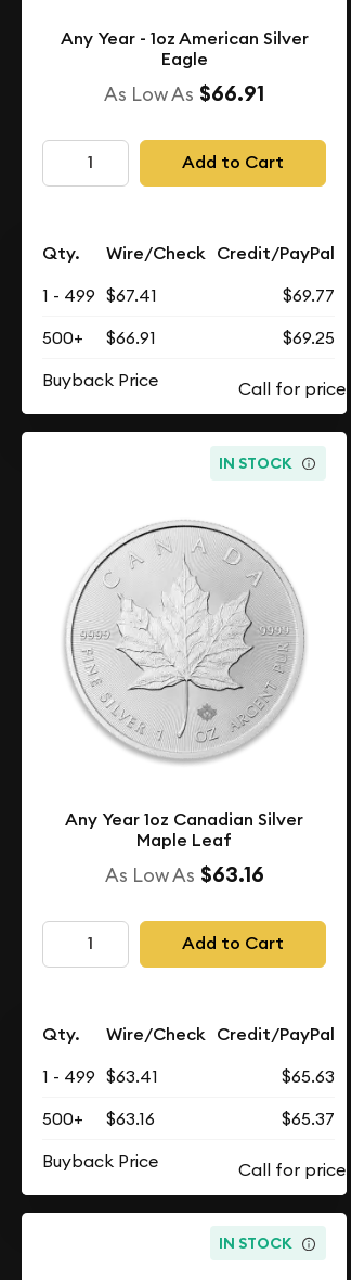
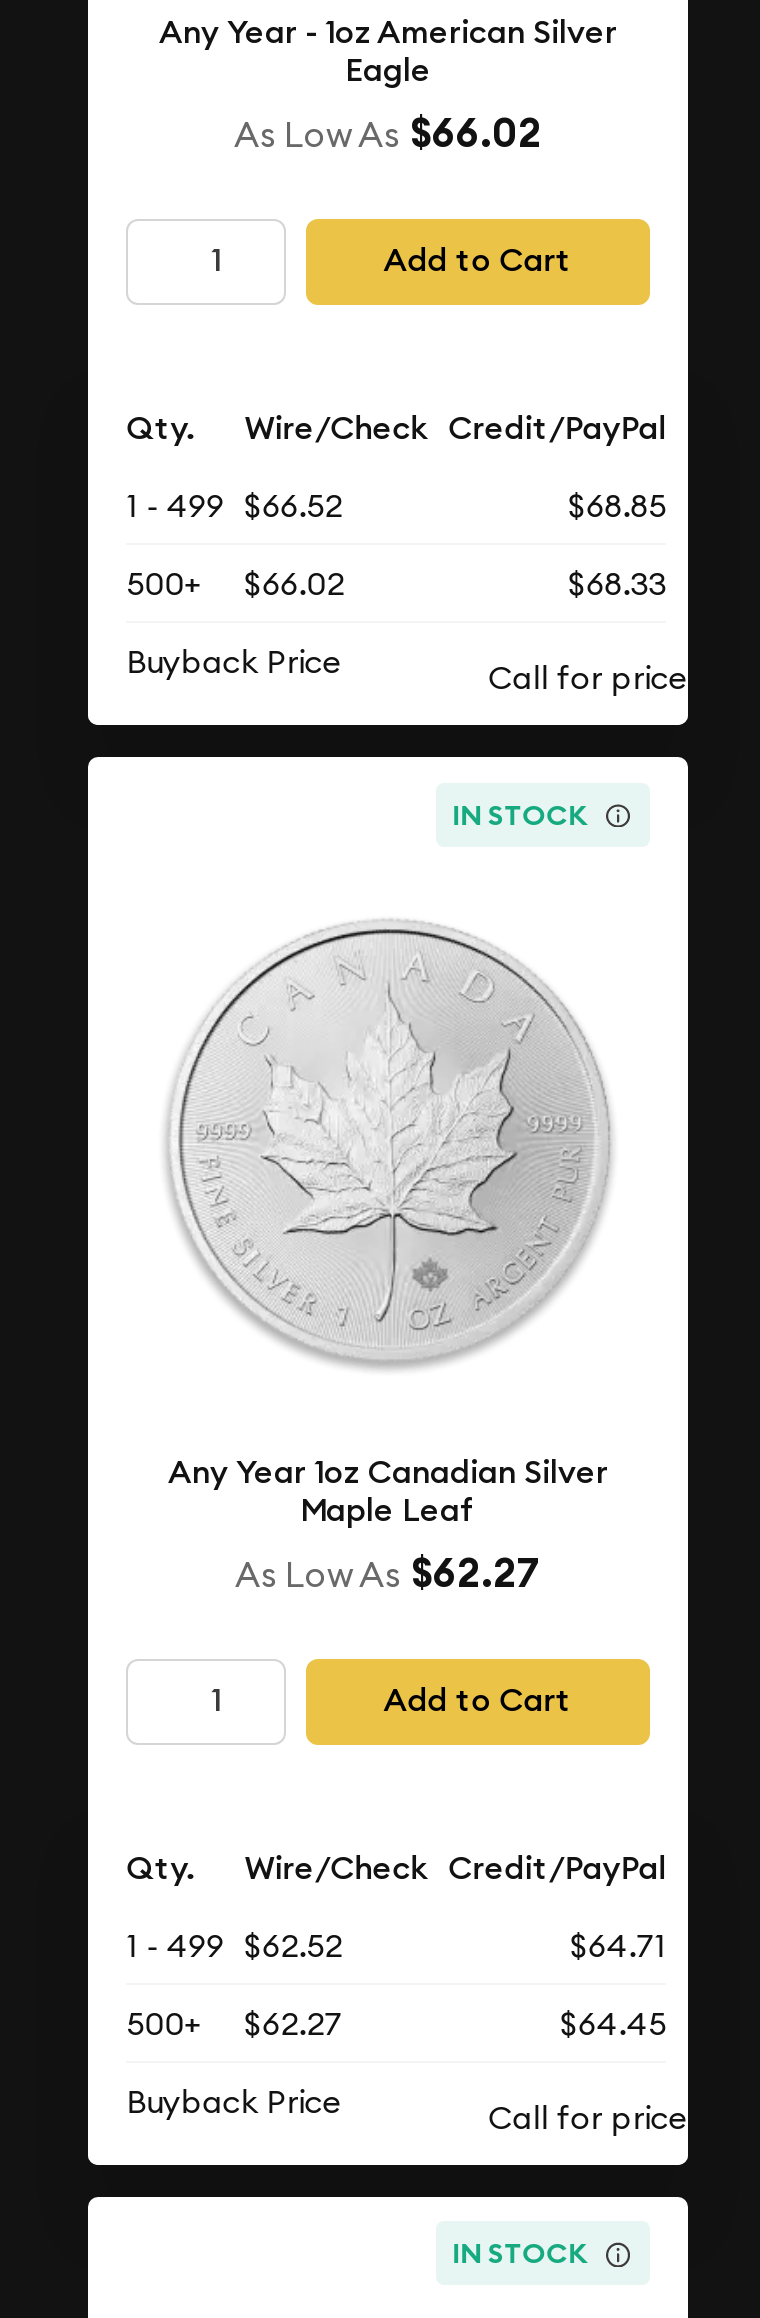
- As Low As $66.91
+ As Low As $66.02

- 1 - 499 $67.41
+ 1 - 499 $66.52

- $69.77
+ $68.85

- 500+ $66.91
+ 500+ $66.02

- $69.25
+ $68.33

- As Low As $63.16
+ As Low As $62.27

- 1 - 499 $63.41
+ 1 - 499 $62.52

- $65.63
+ $64.71

- 500+ $63.16
+ 500+ $62.27

- $65.37
+ $64.45
